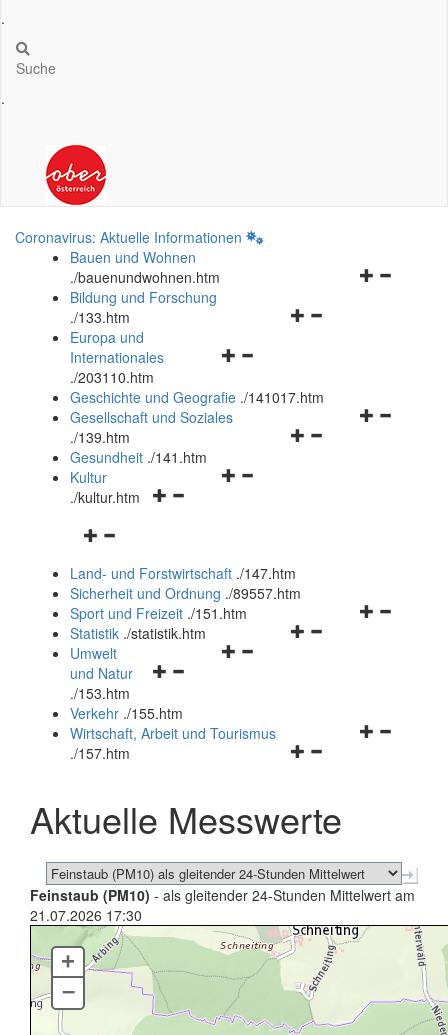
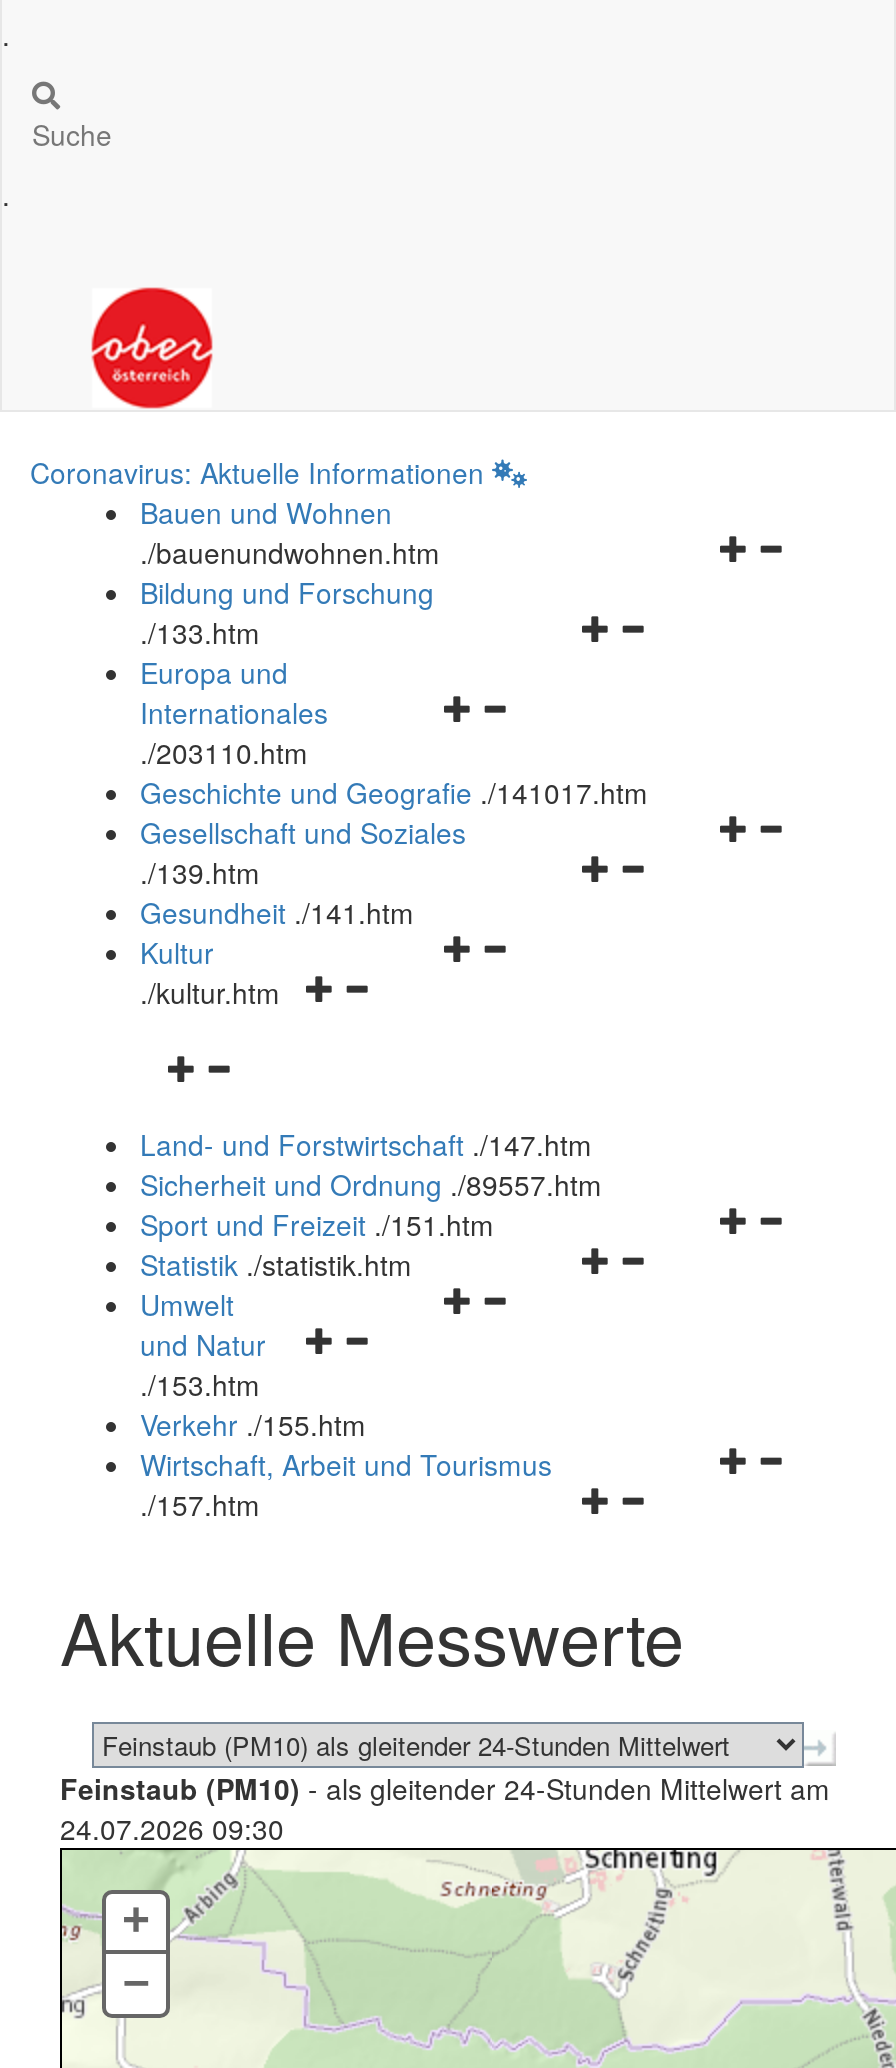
- 21.07.2026 17:30
+ 24.07.2026 09:30
